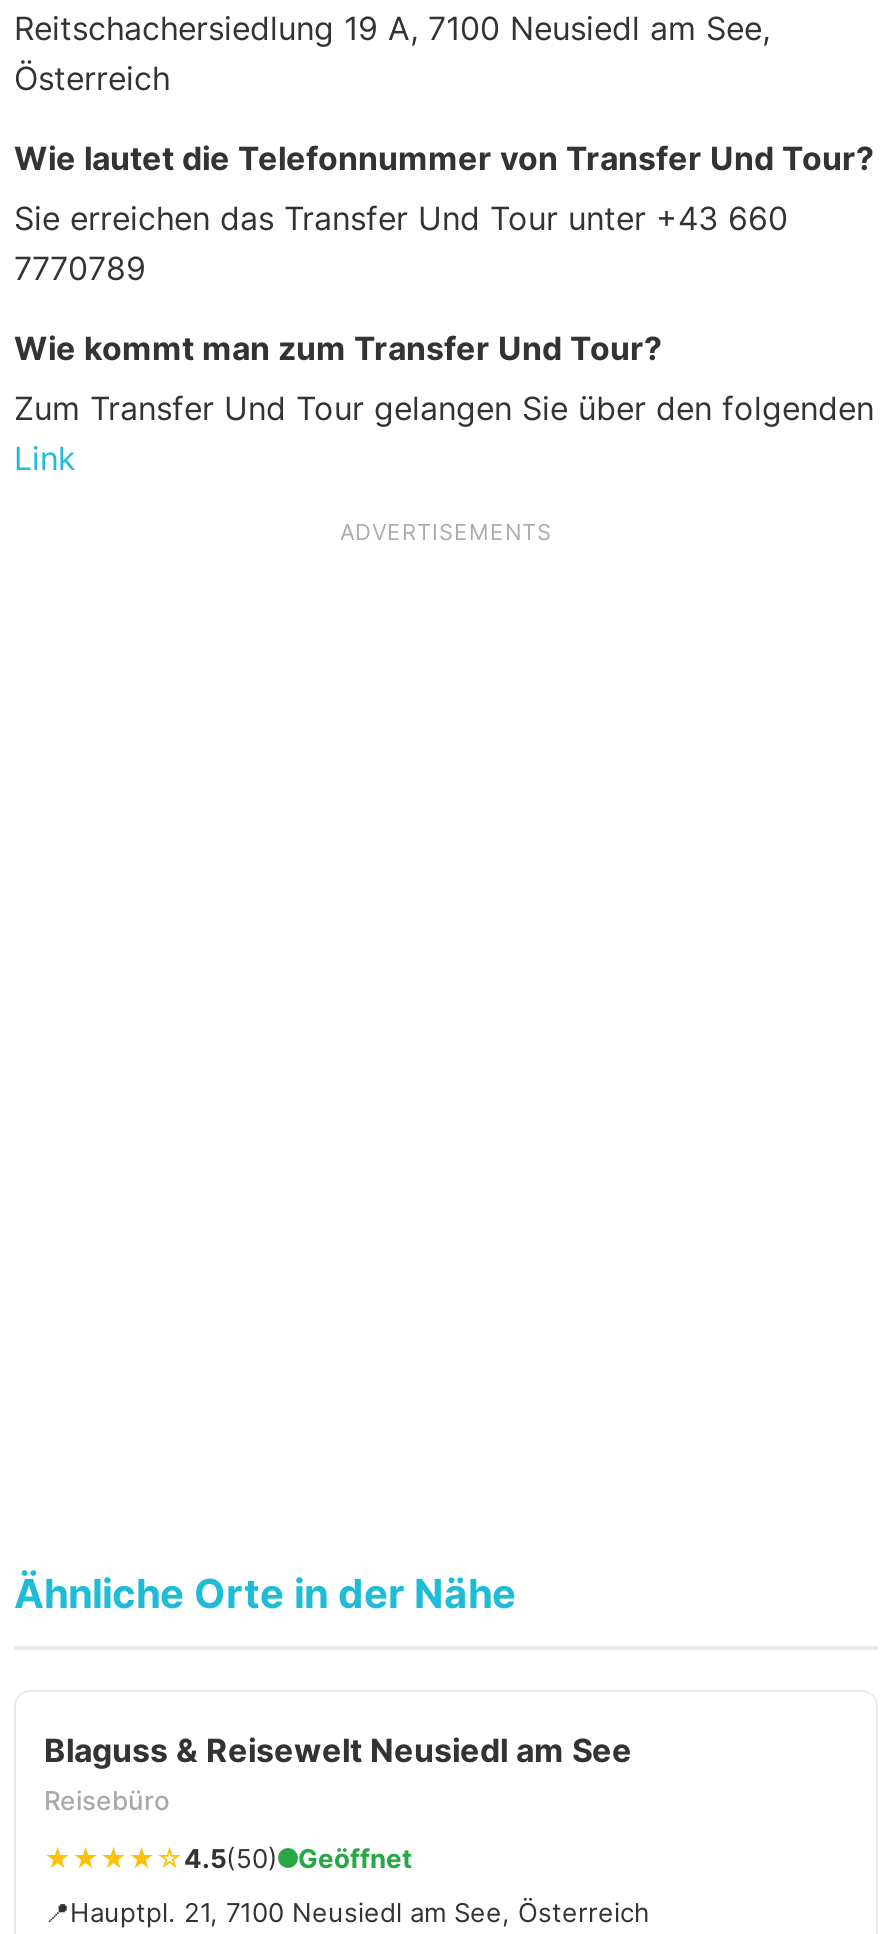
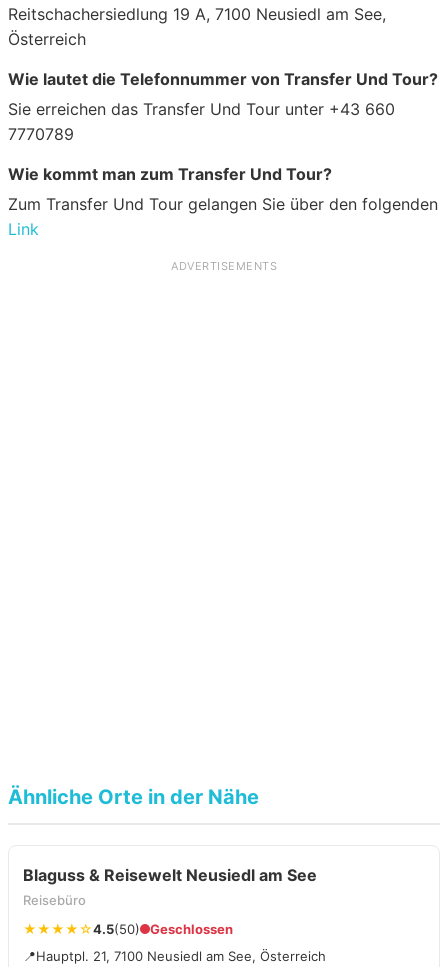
- Geöffnet
+ Geschlossen
